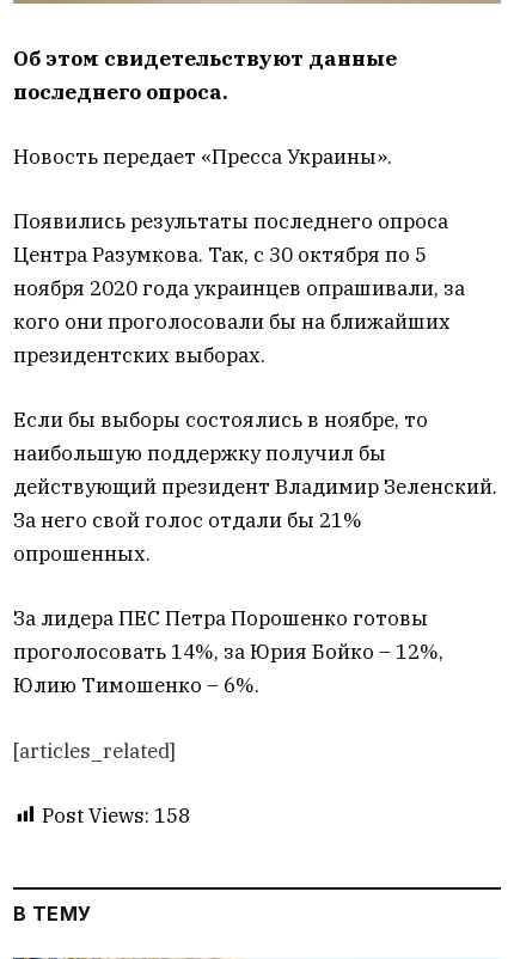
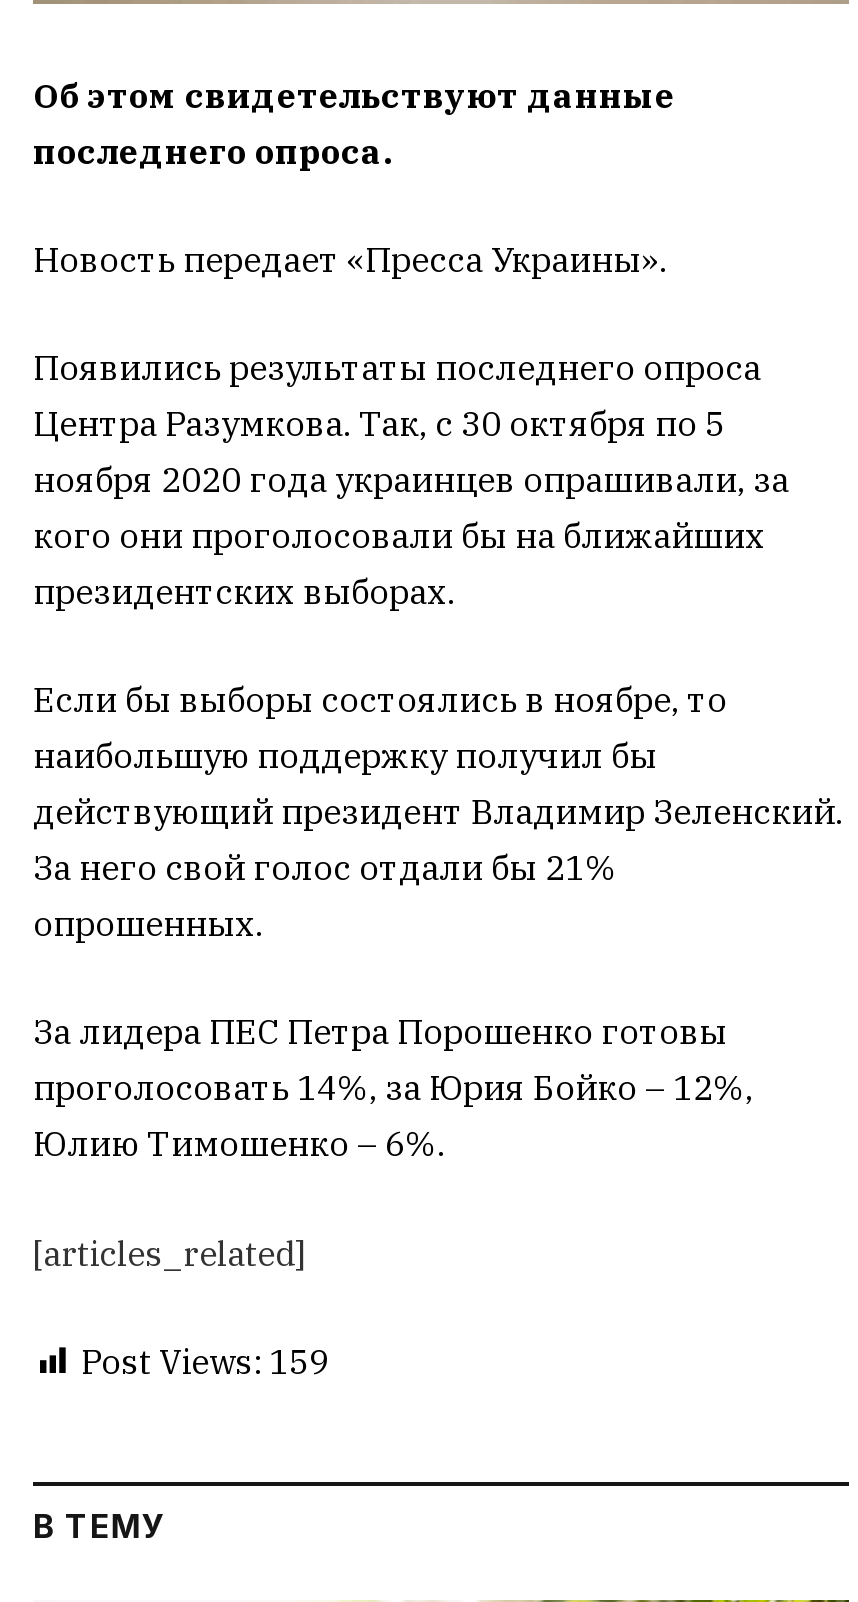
- Post Views: 158
+ Post Views: 159
